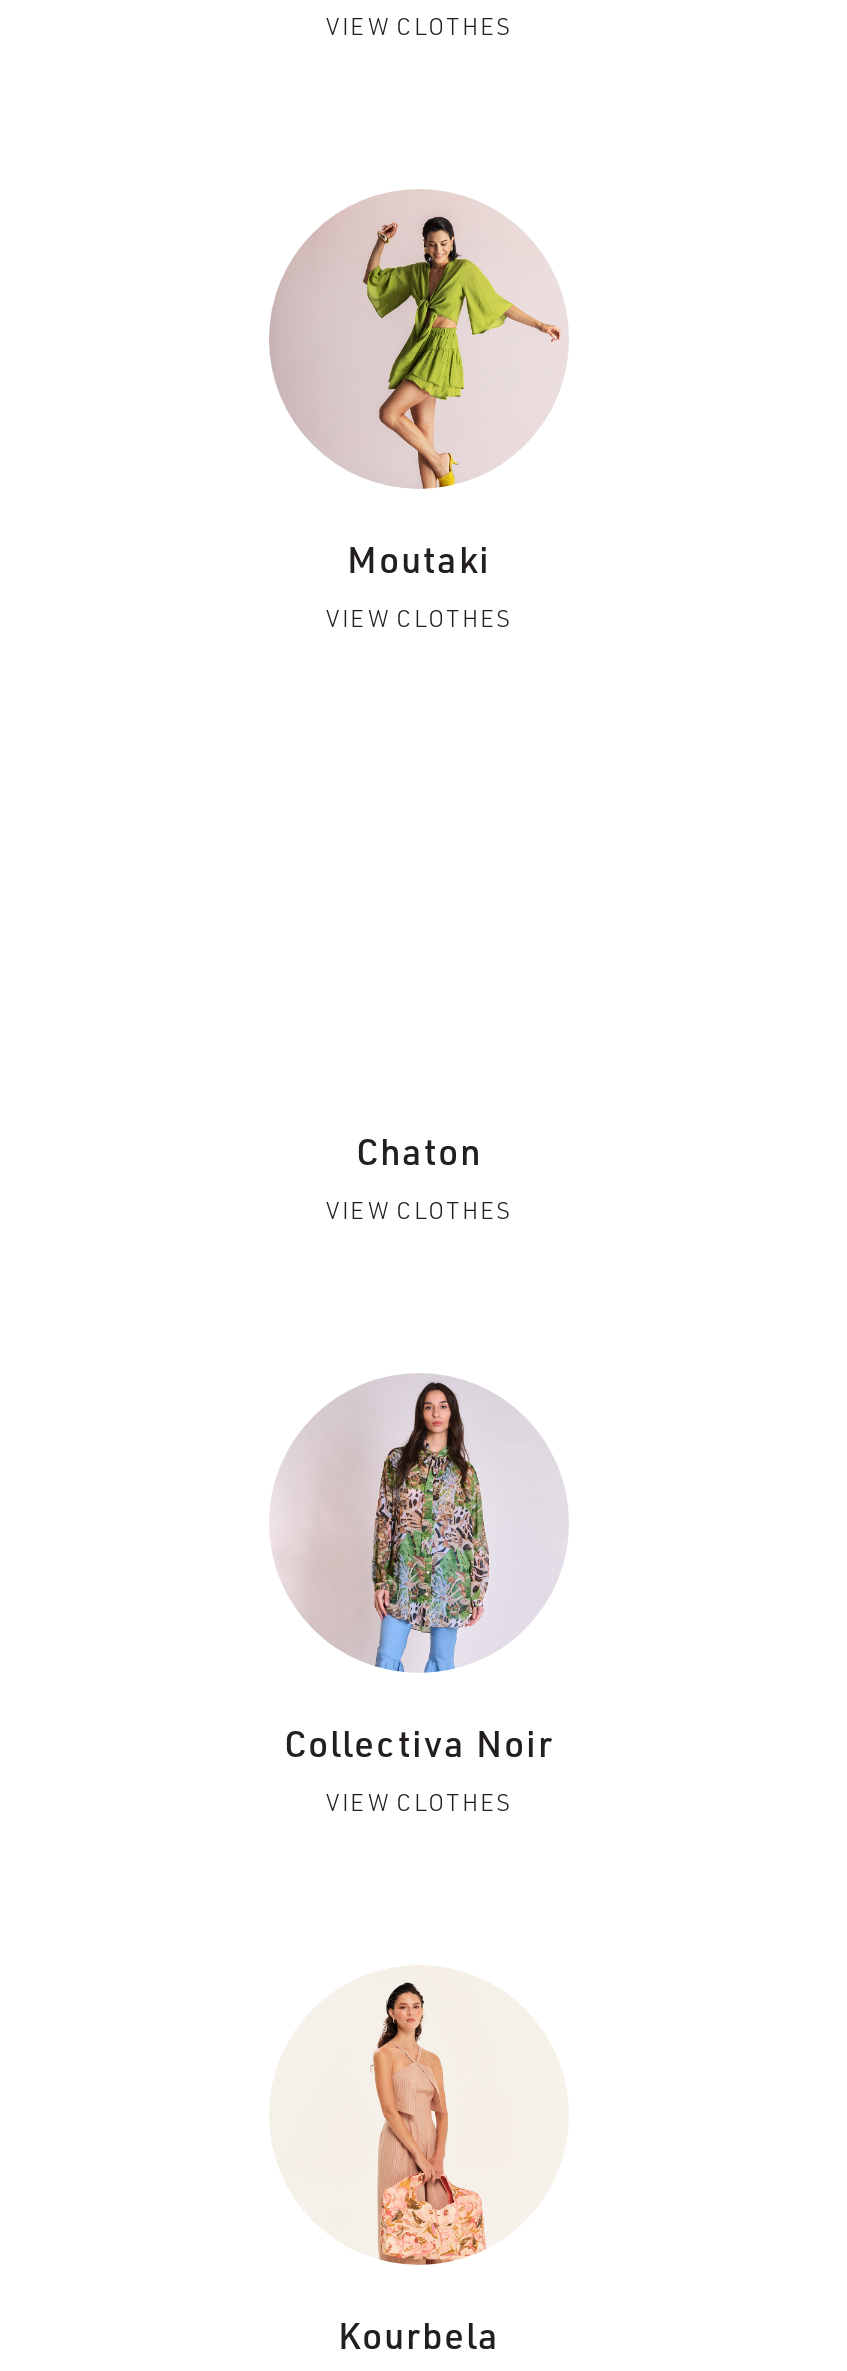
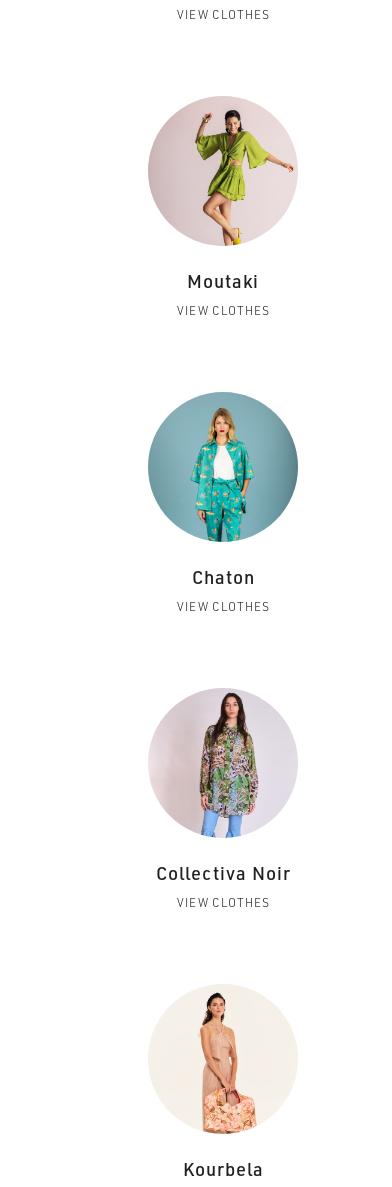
+ [image]
